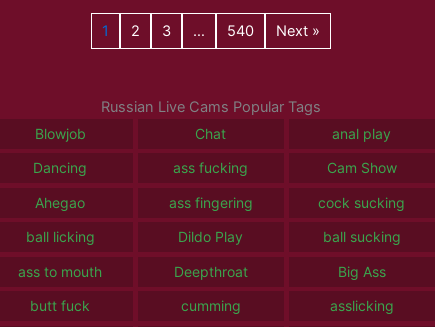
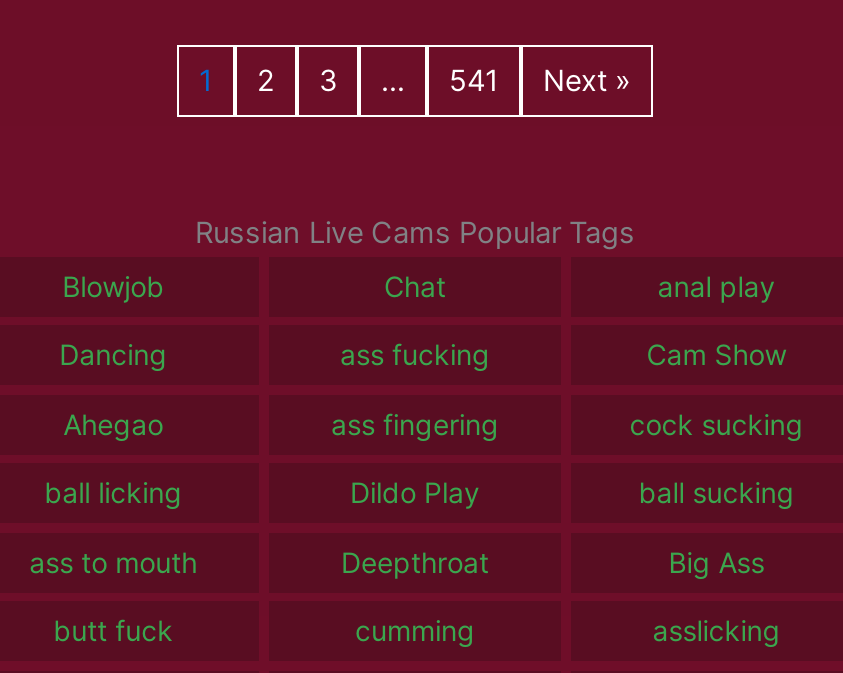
- 540
+ 541
